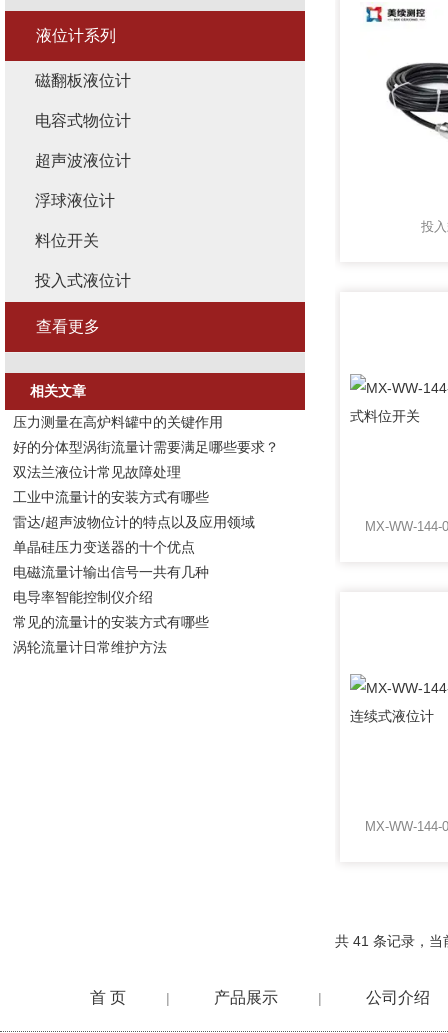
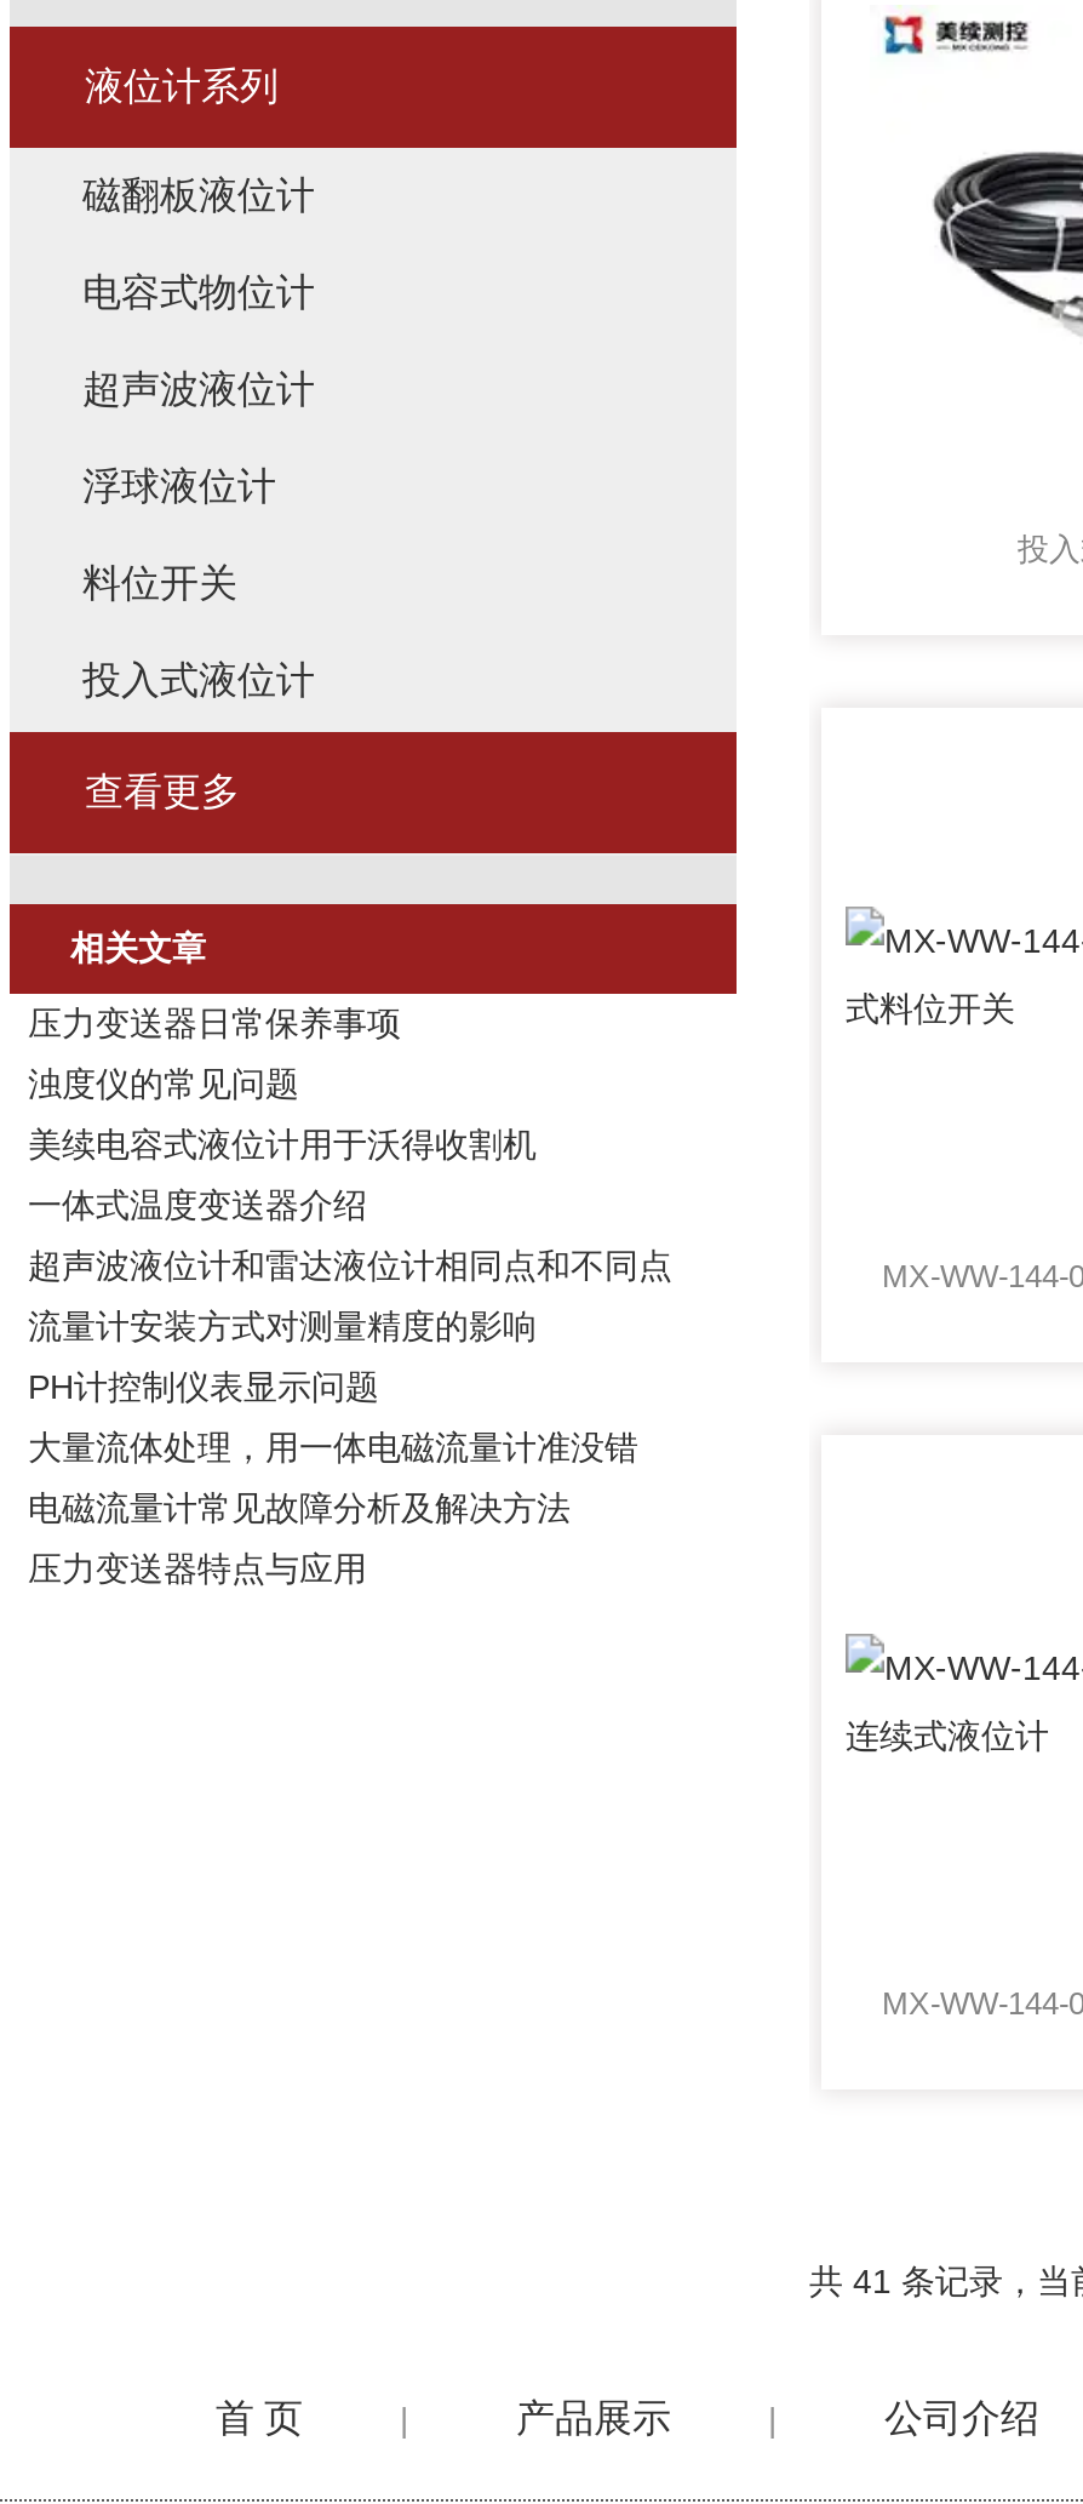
- 压力测量在高炉料罐中的关键作用
+ 压力变送器日常保养事项

- 好的分体型涡街流量计需要满足哪些要求？
+ 浊度仪的常见问题

- 双法兰液位计常见故障处理
+ 美续电容式液位计用于沃得收割机

- 工业中流量计的安装方式有哪些
+ 一体式温度变送器介绍

- 雷达/超声波物位计的特点以及应用领域
+ 超声波液位计和雷达液位计相同点和不同点

- 单晶硅压力变送器的十个优点
+ 流量计安装方式对测量精度的影响

- 电磁流量计输出信号一共有几种
+ PH计控制仪表显示问题

- 电导率智能控制仪介绍
+ 大量流体处理，用一体电磁流量计准没错

- 常见的流量计的安装方式有哪些
+ 电磁流量计常见故障分析及解决方法

- 涡轮流量计日常维护方法
+ 压力变送器特点与应用
